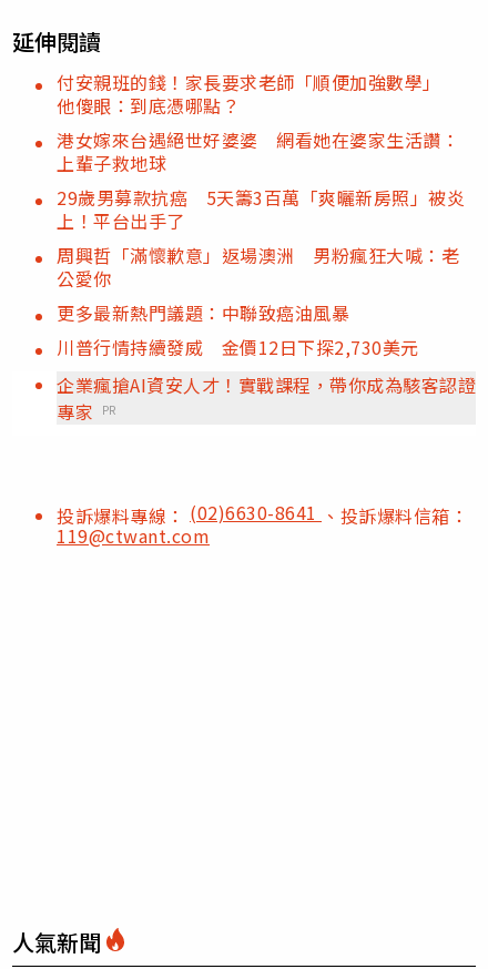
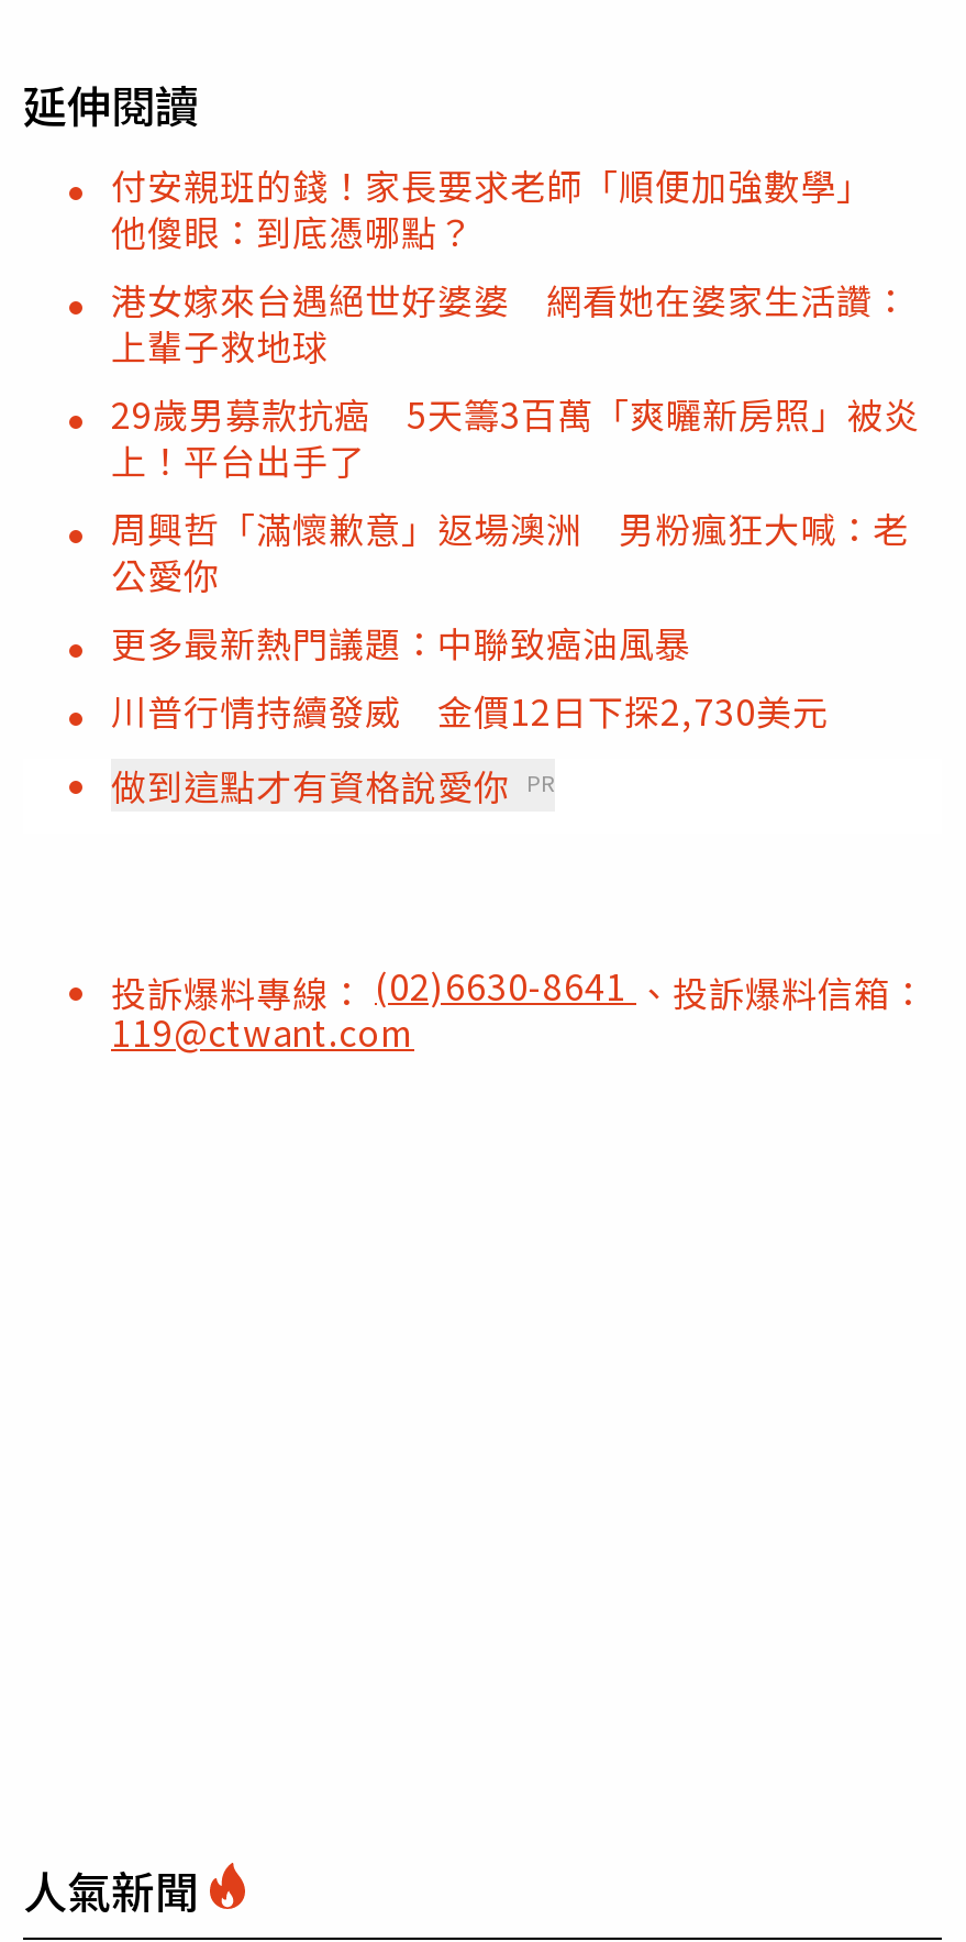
- 企業瘋搶AI資安人才！實戰課程，帶你成為駭客認證
- 專家 PR
+ 做到這點才有資格說愛你 PR

moved up: 投訴爆料專線：(02)6630-8641、投訴爆料信箱： | 119@ctwant.com
